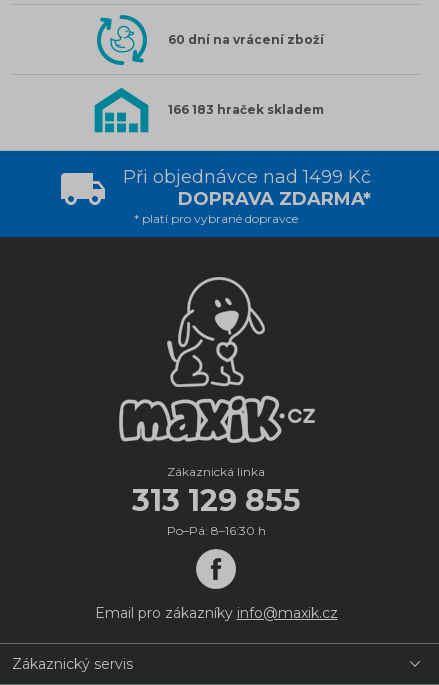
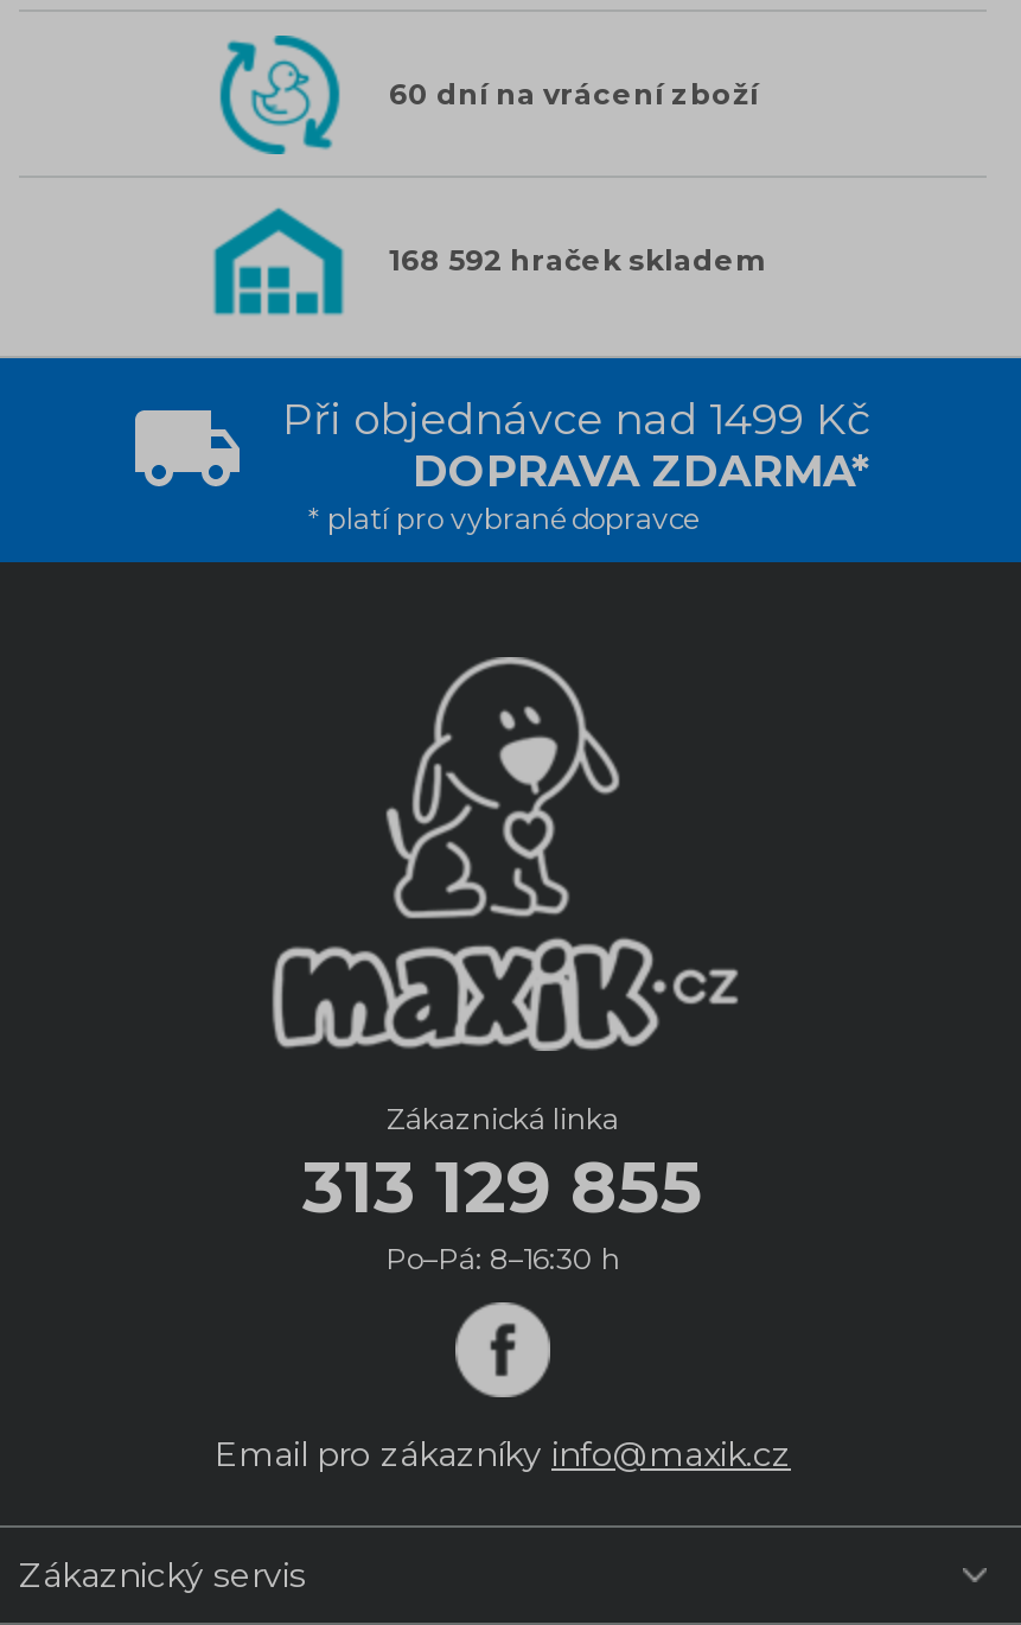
- 166 183 hraček skladem
+ 168 592 hraček skladem
